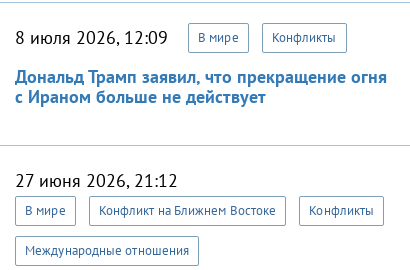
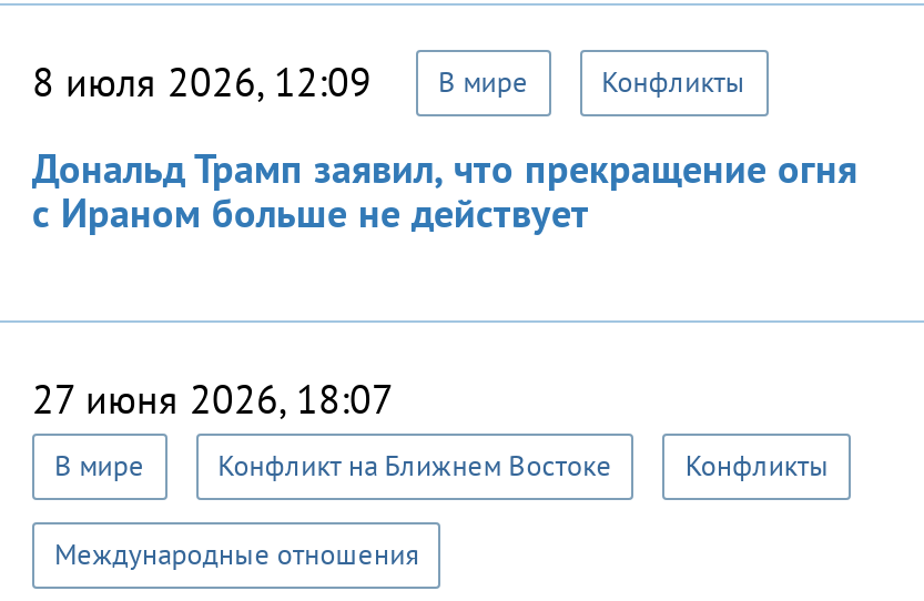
- 27 июня 2026, 21:12
+ 27 июня 2026, 18:07
